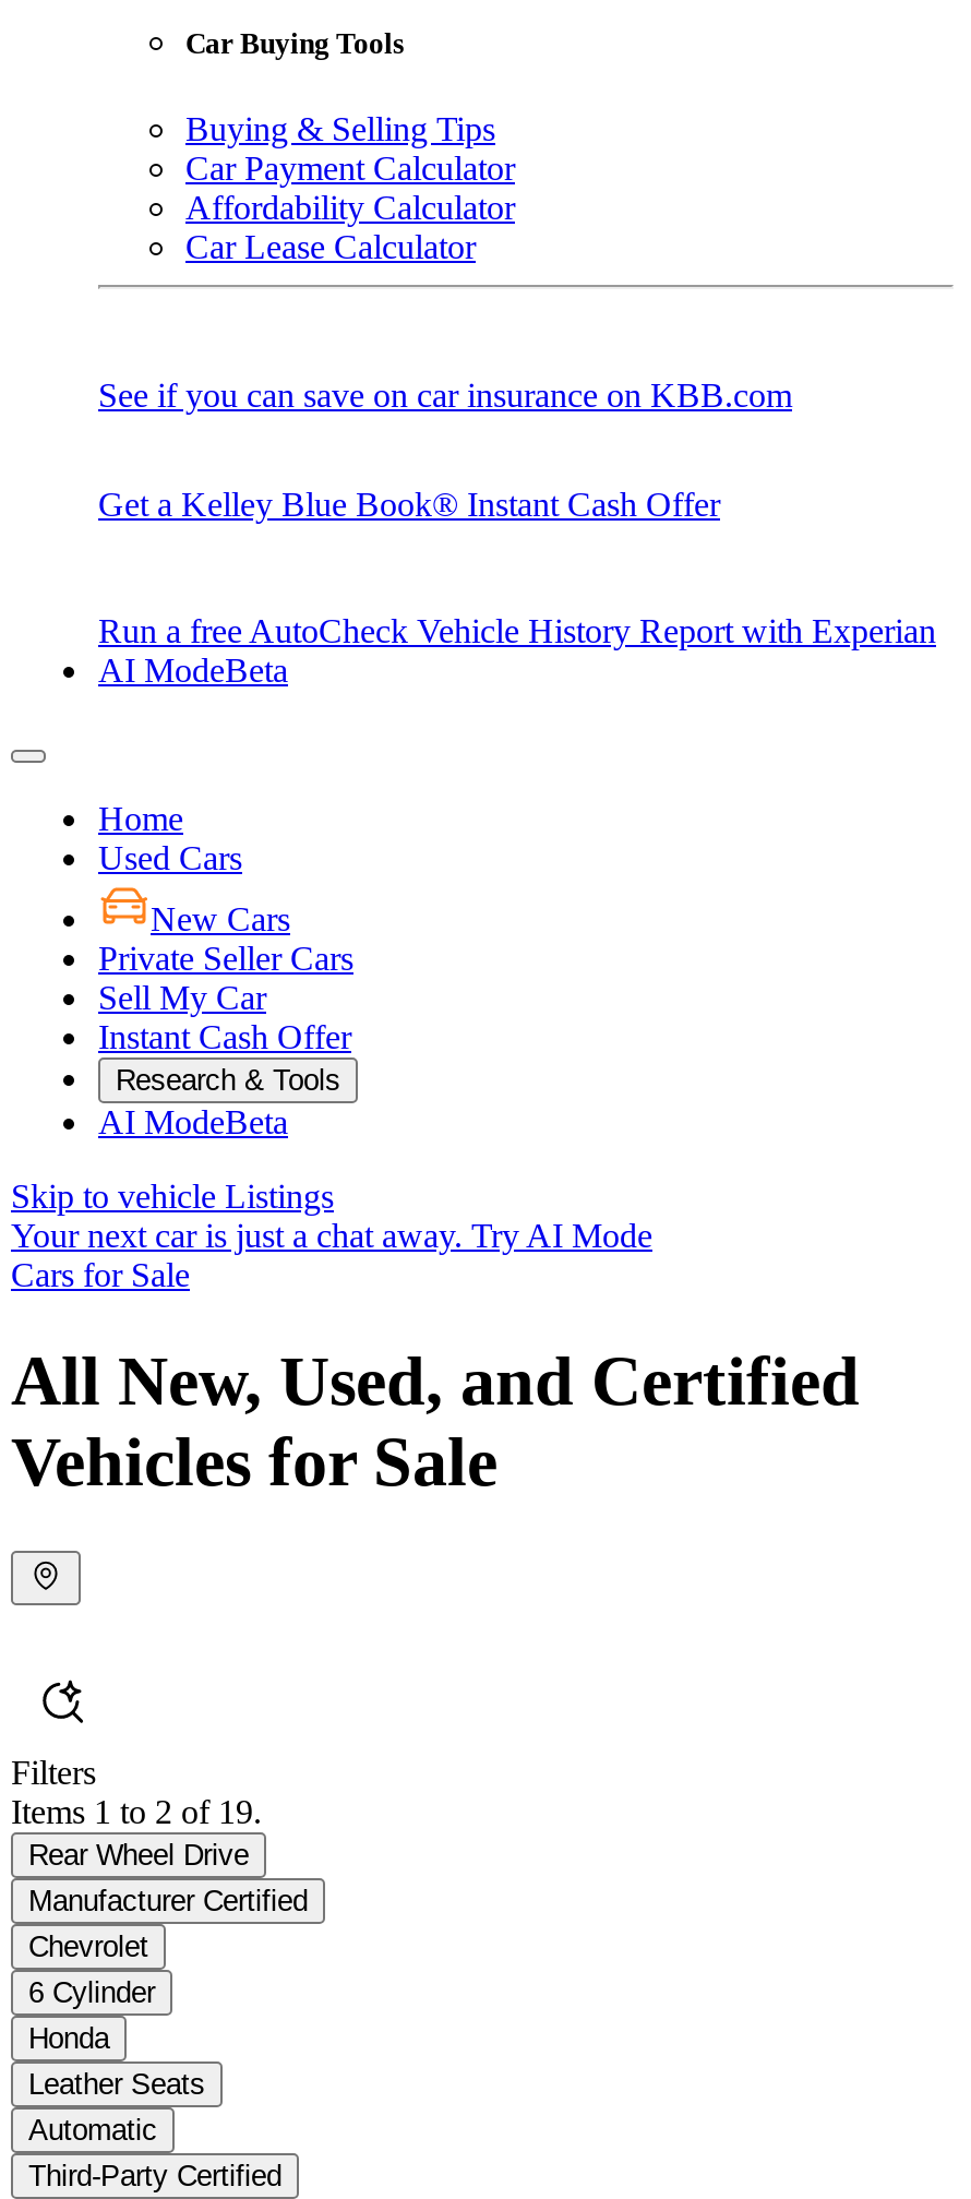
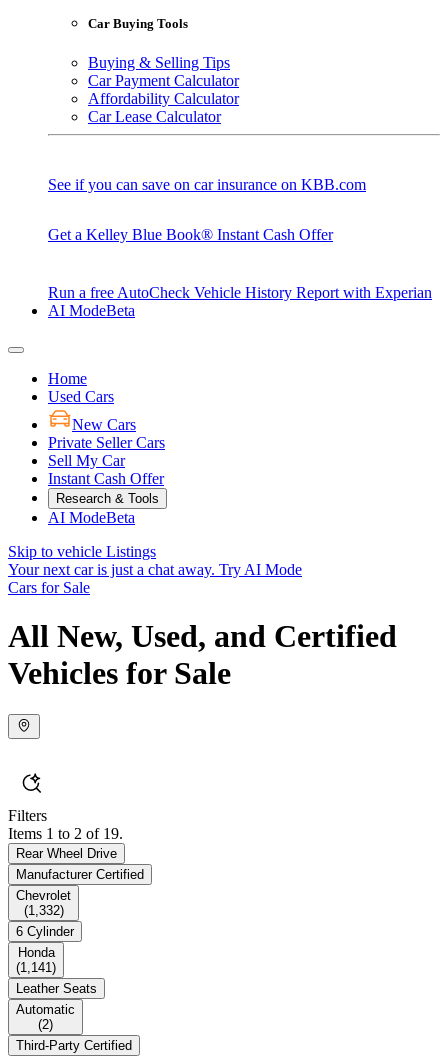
+ (1,332)

+ (1,141)

+ (2)
